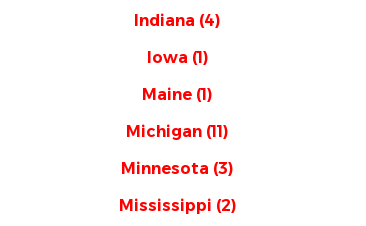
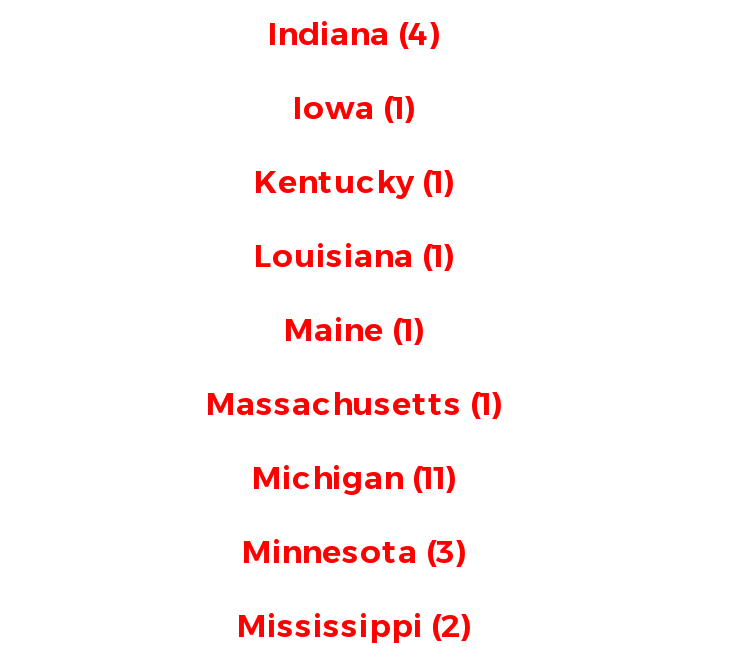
+ Kentucky (1)
+ Louisiana (1)

+ Massachusetts (1)
